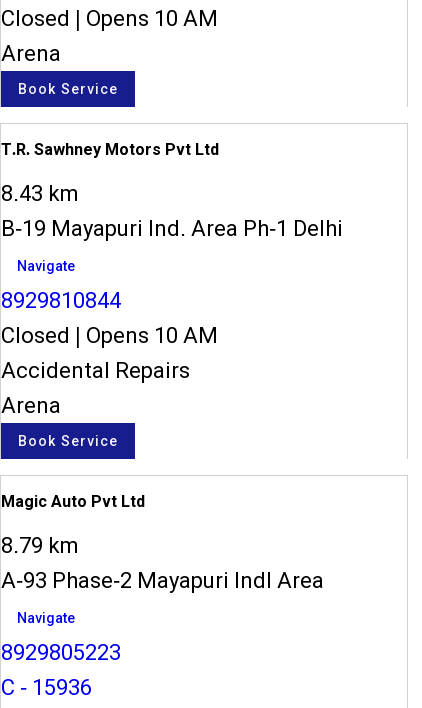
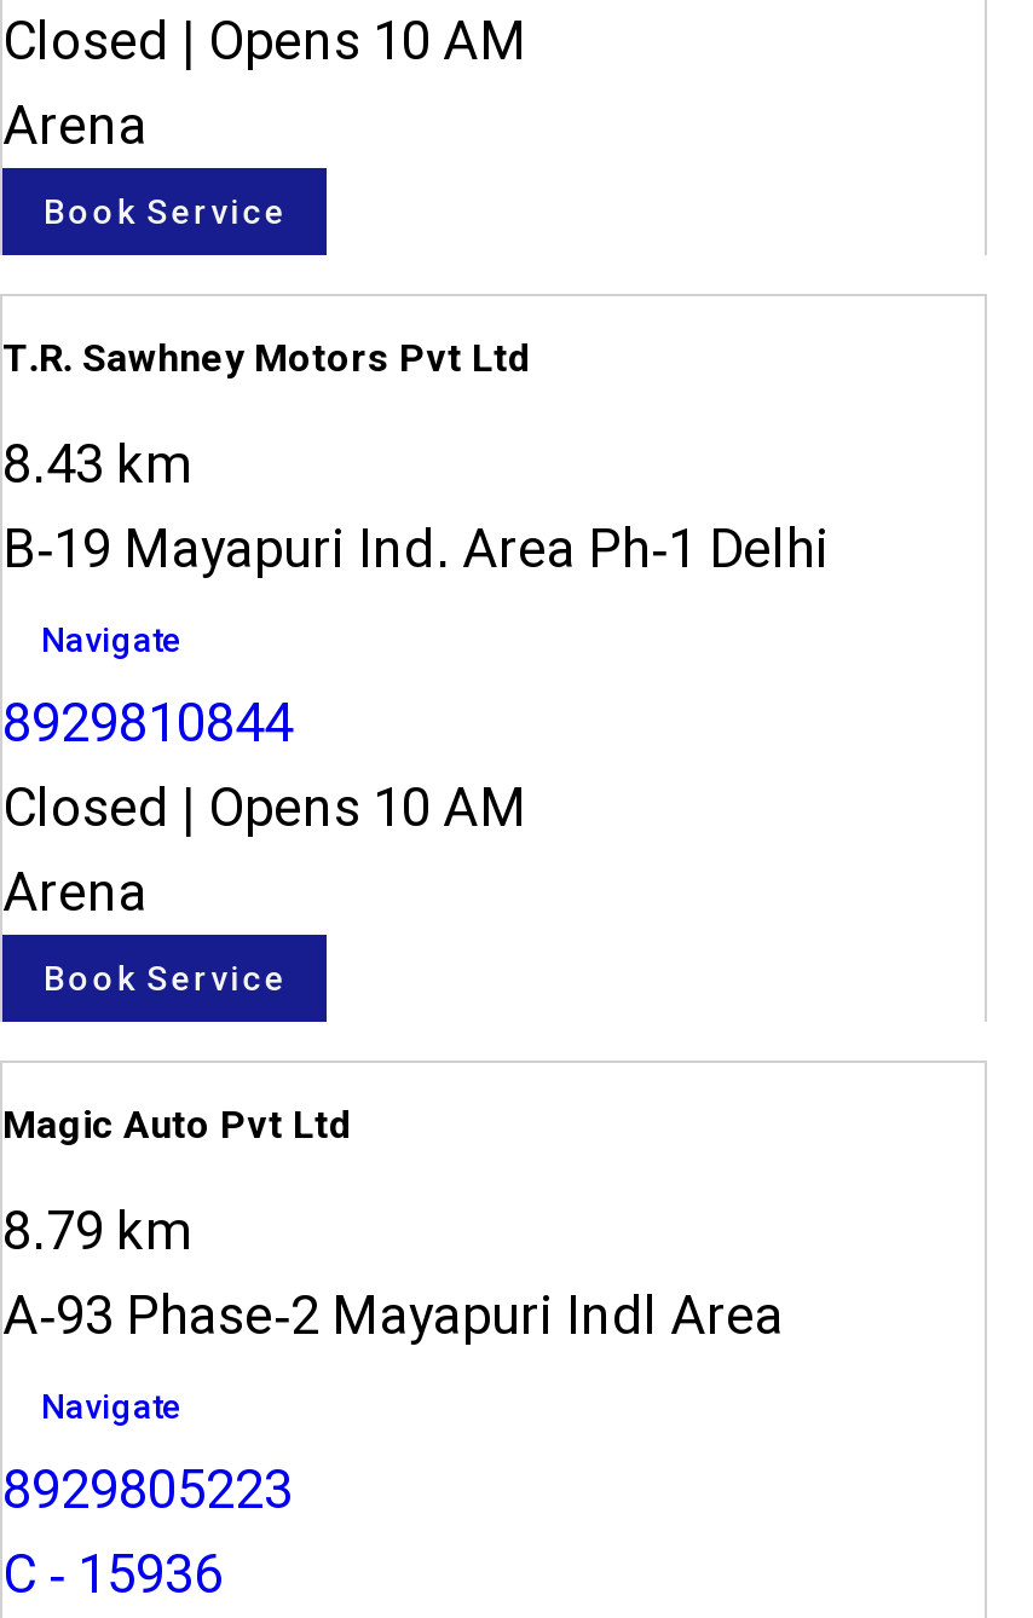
- Accidental Repairs
